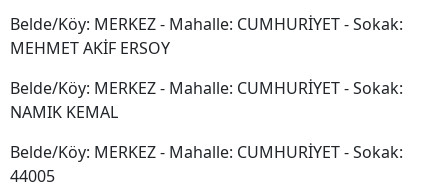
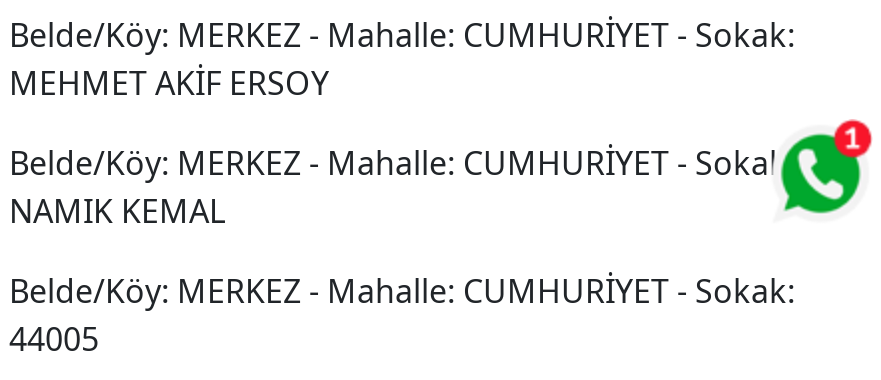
+ [image]
